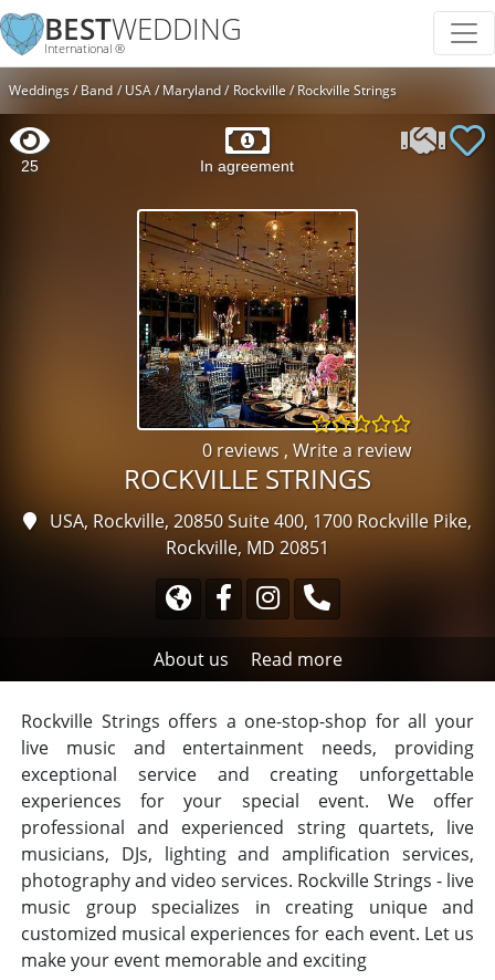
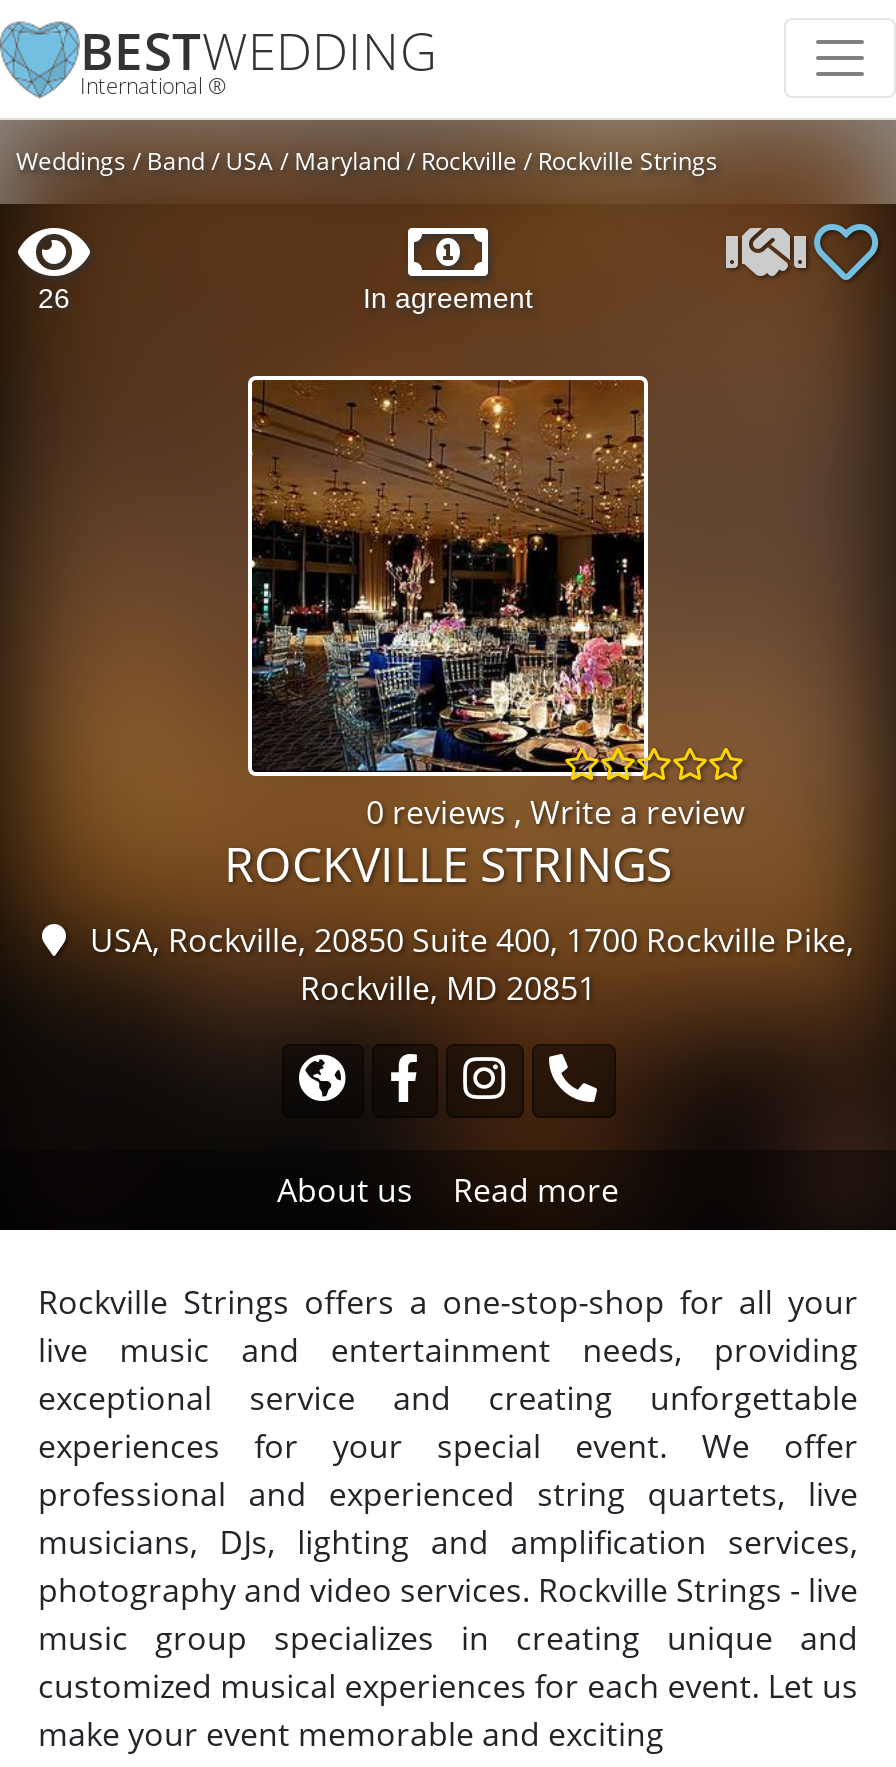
- 25
+ 26
